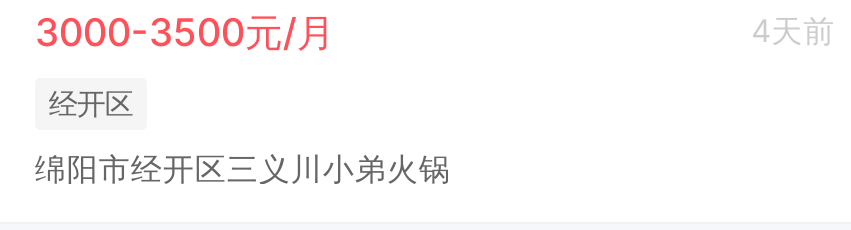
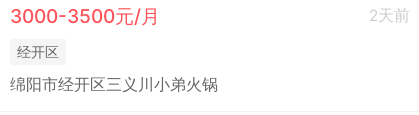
- 4天前
+ 2天前
